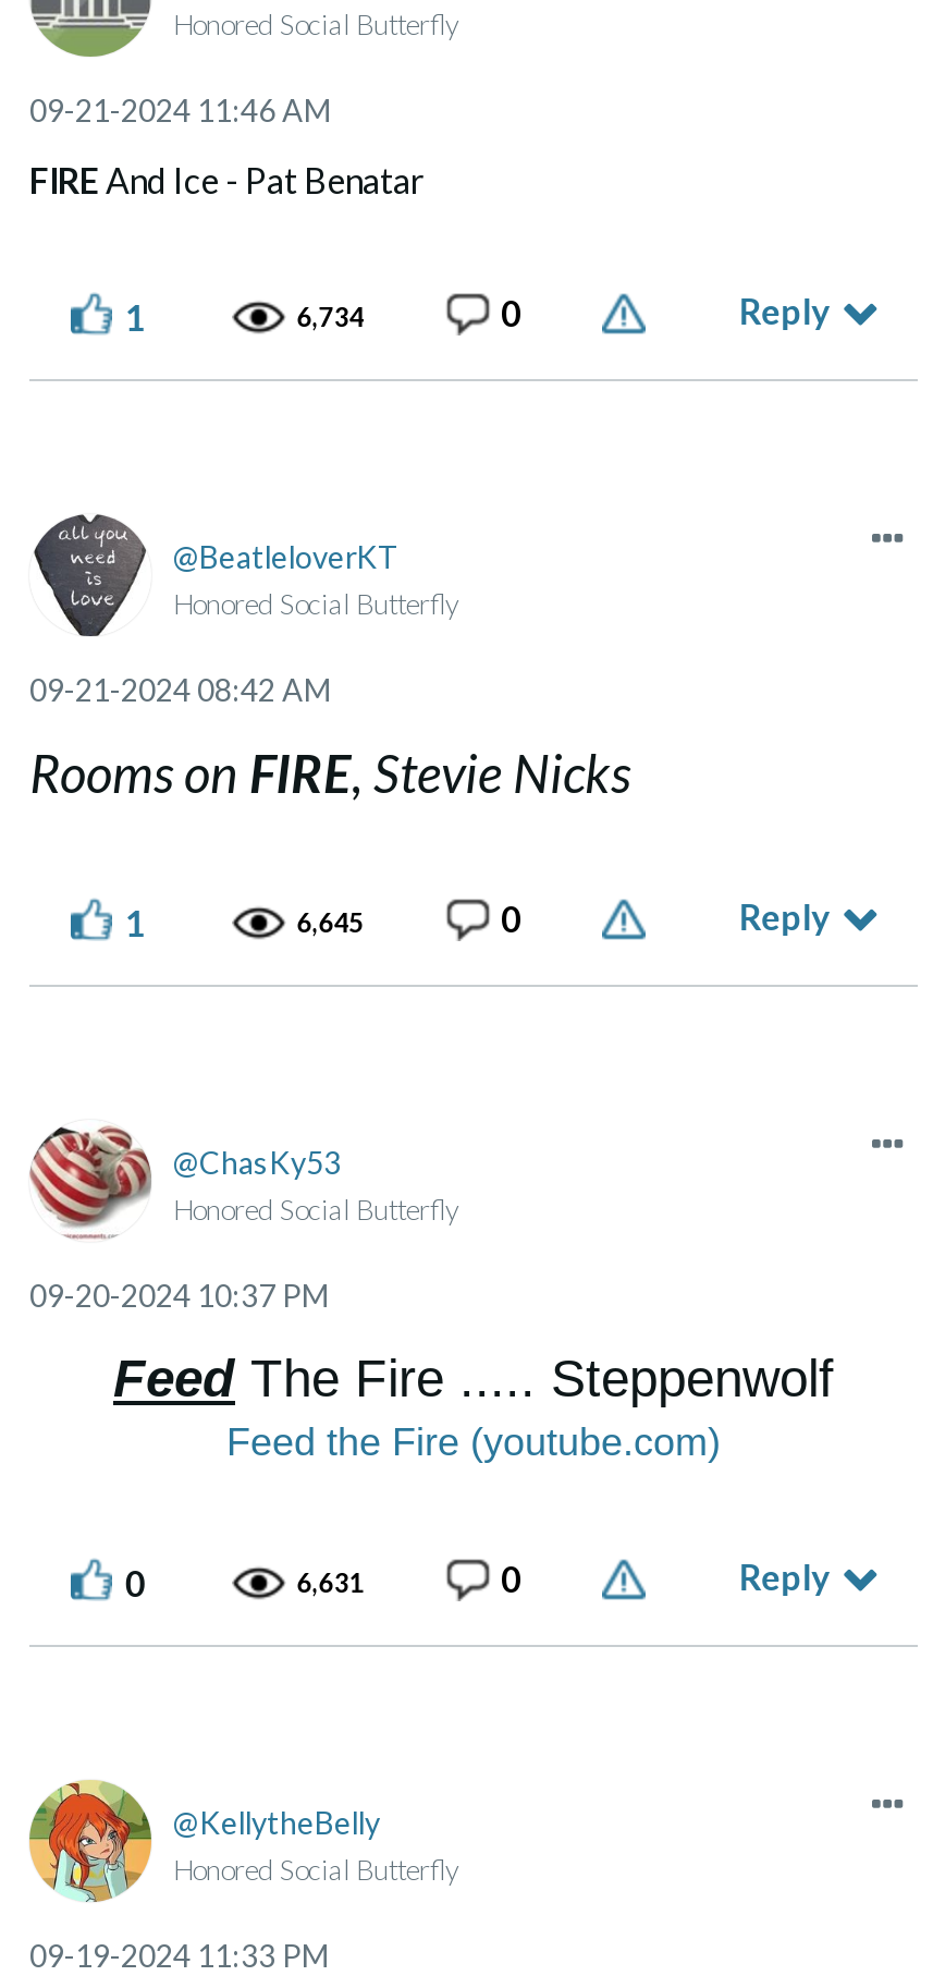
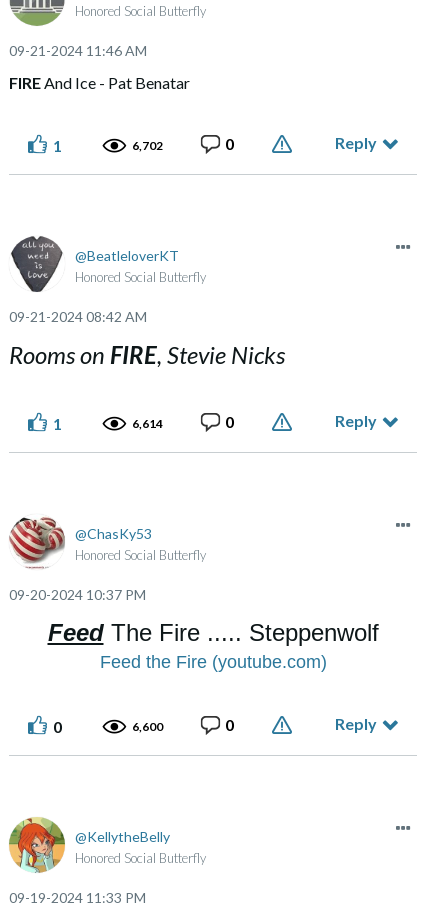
- 6,734
+ 6,702

- 6,645
+ 6,614

- 6,631
+ 6,600
